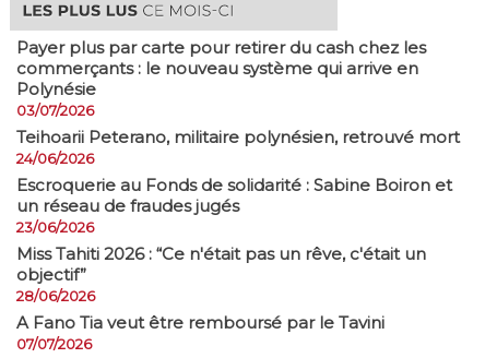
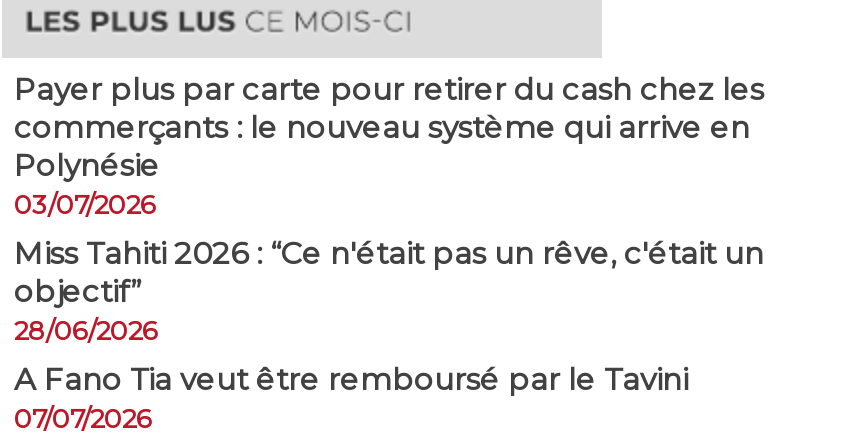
- Teihoarii Peterano, militaire polynésien, retrouvé mort
- 24/06/2026
- Escroquerie au Fonds de solidarité : Sabine Boiron et
- un réseau de fraudes jugés
- 23/06/2026
